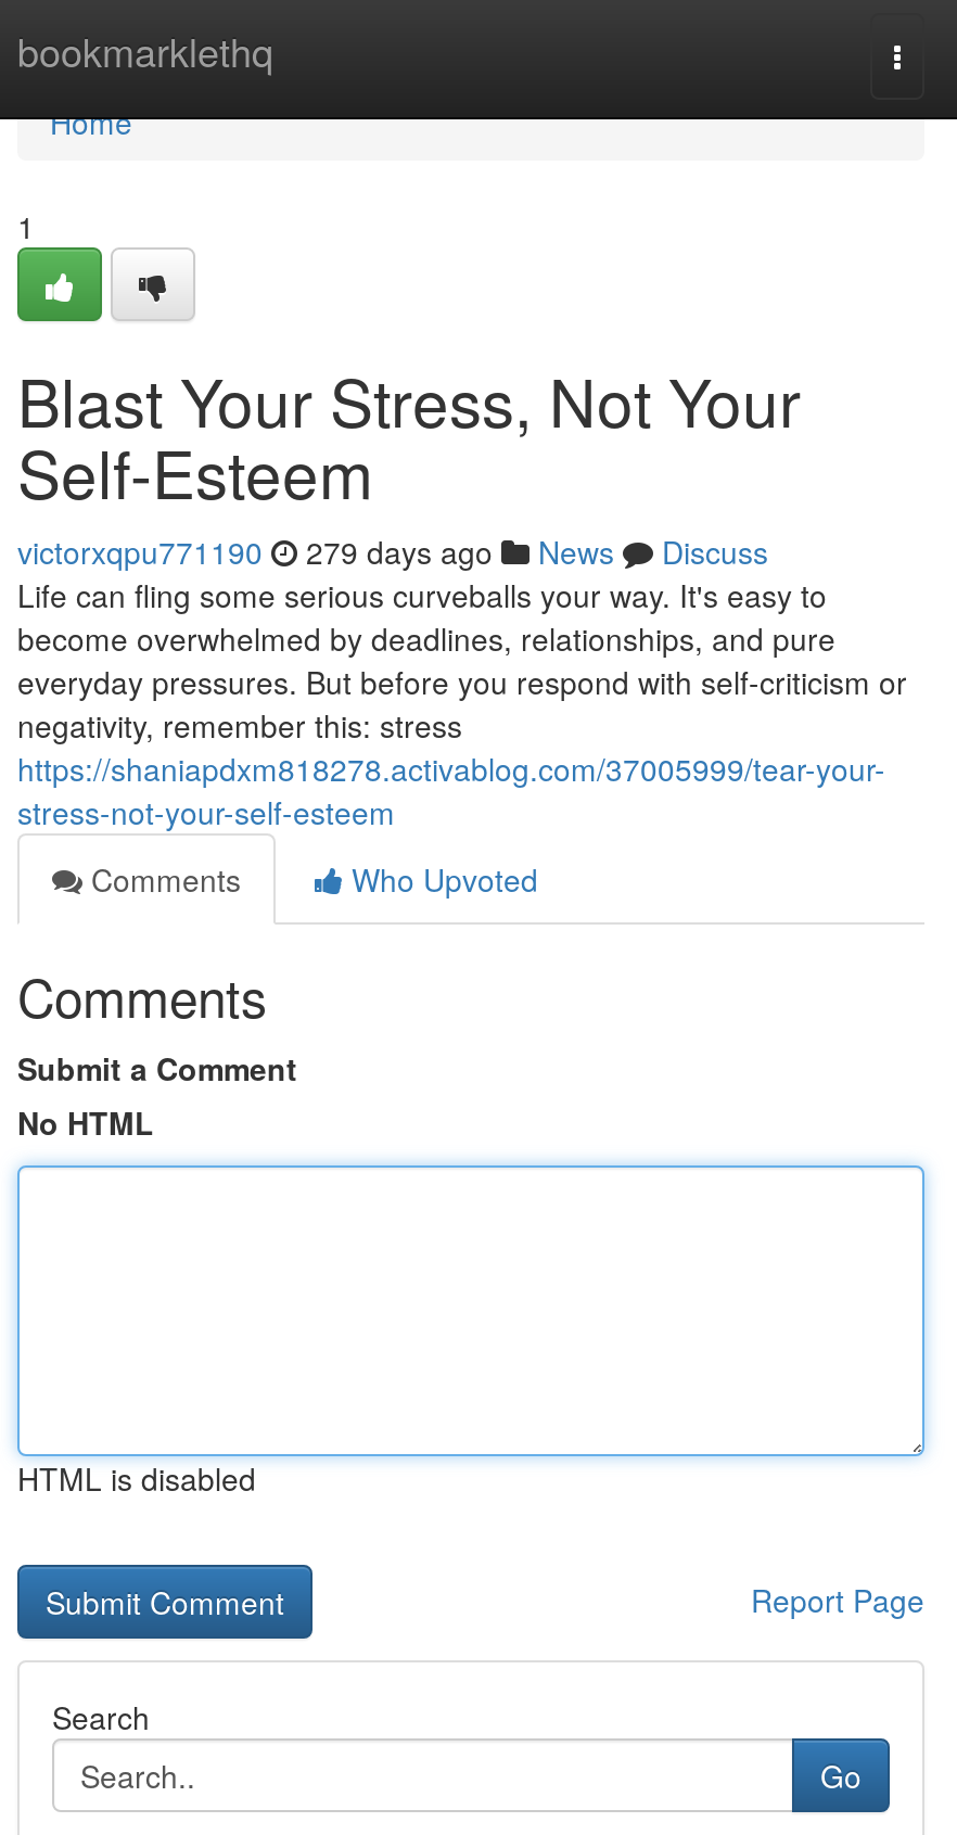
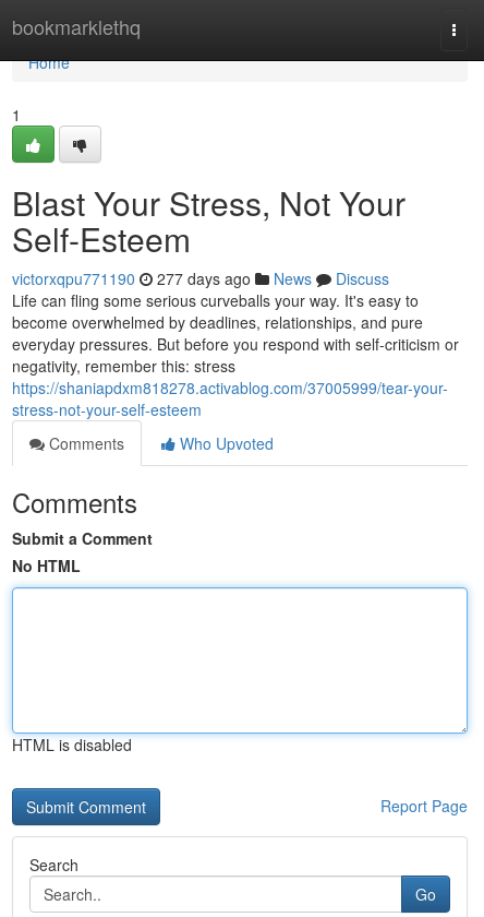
- victorxqpu771190 279 days ago News Discuss
+ victorxqpu771190 277 days ago News Discuss
